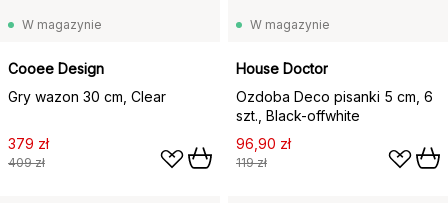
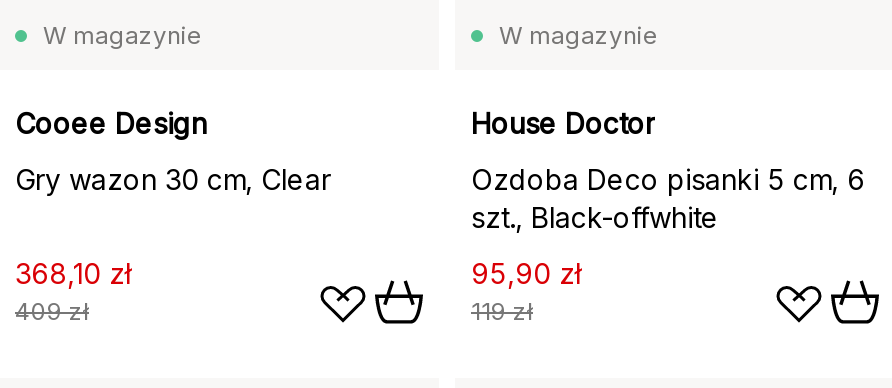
- 379 zł
+ 368,10 zł

- 96,90 zł
+ 95,90 zł
